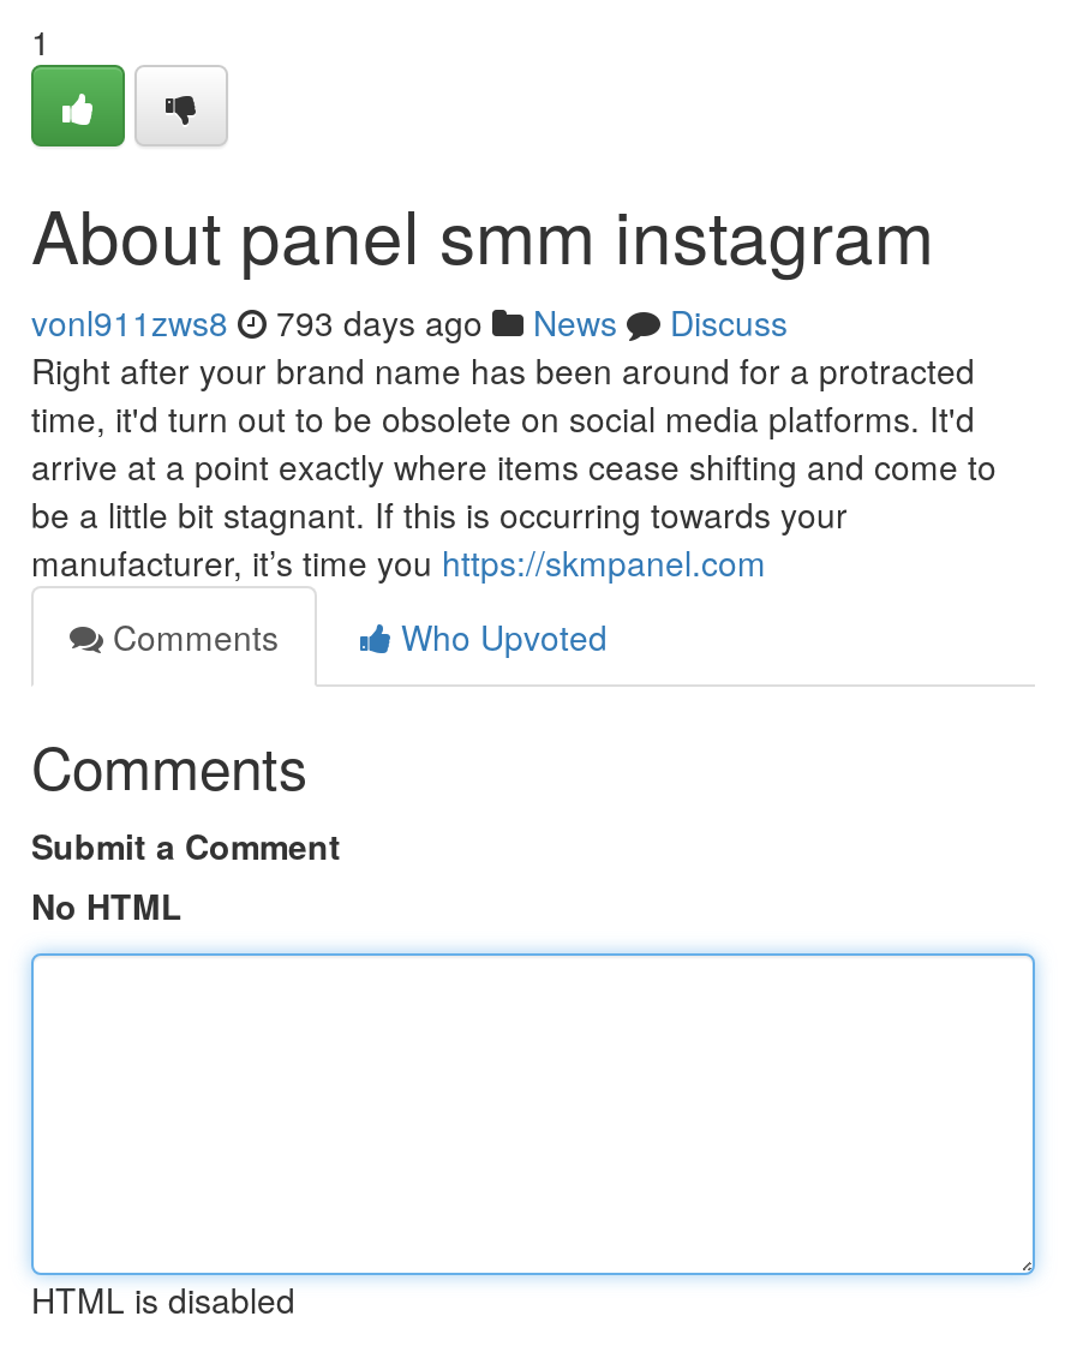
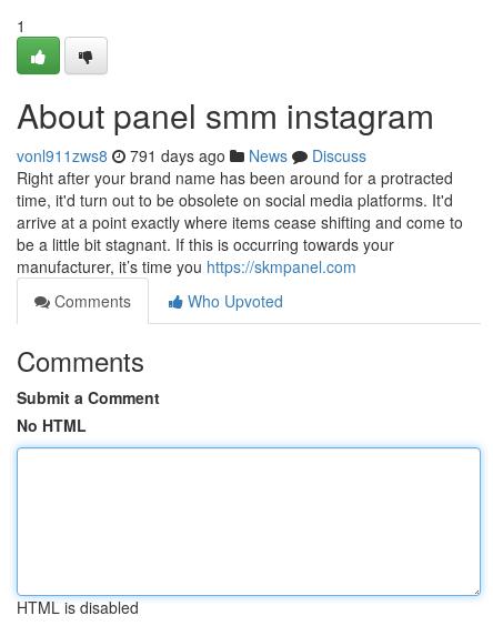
- vonl911zws8 793 days ago News Discuss
+ vonl911zws8 791 days ago News Discuss
